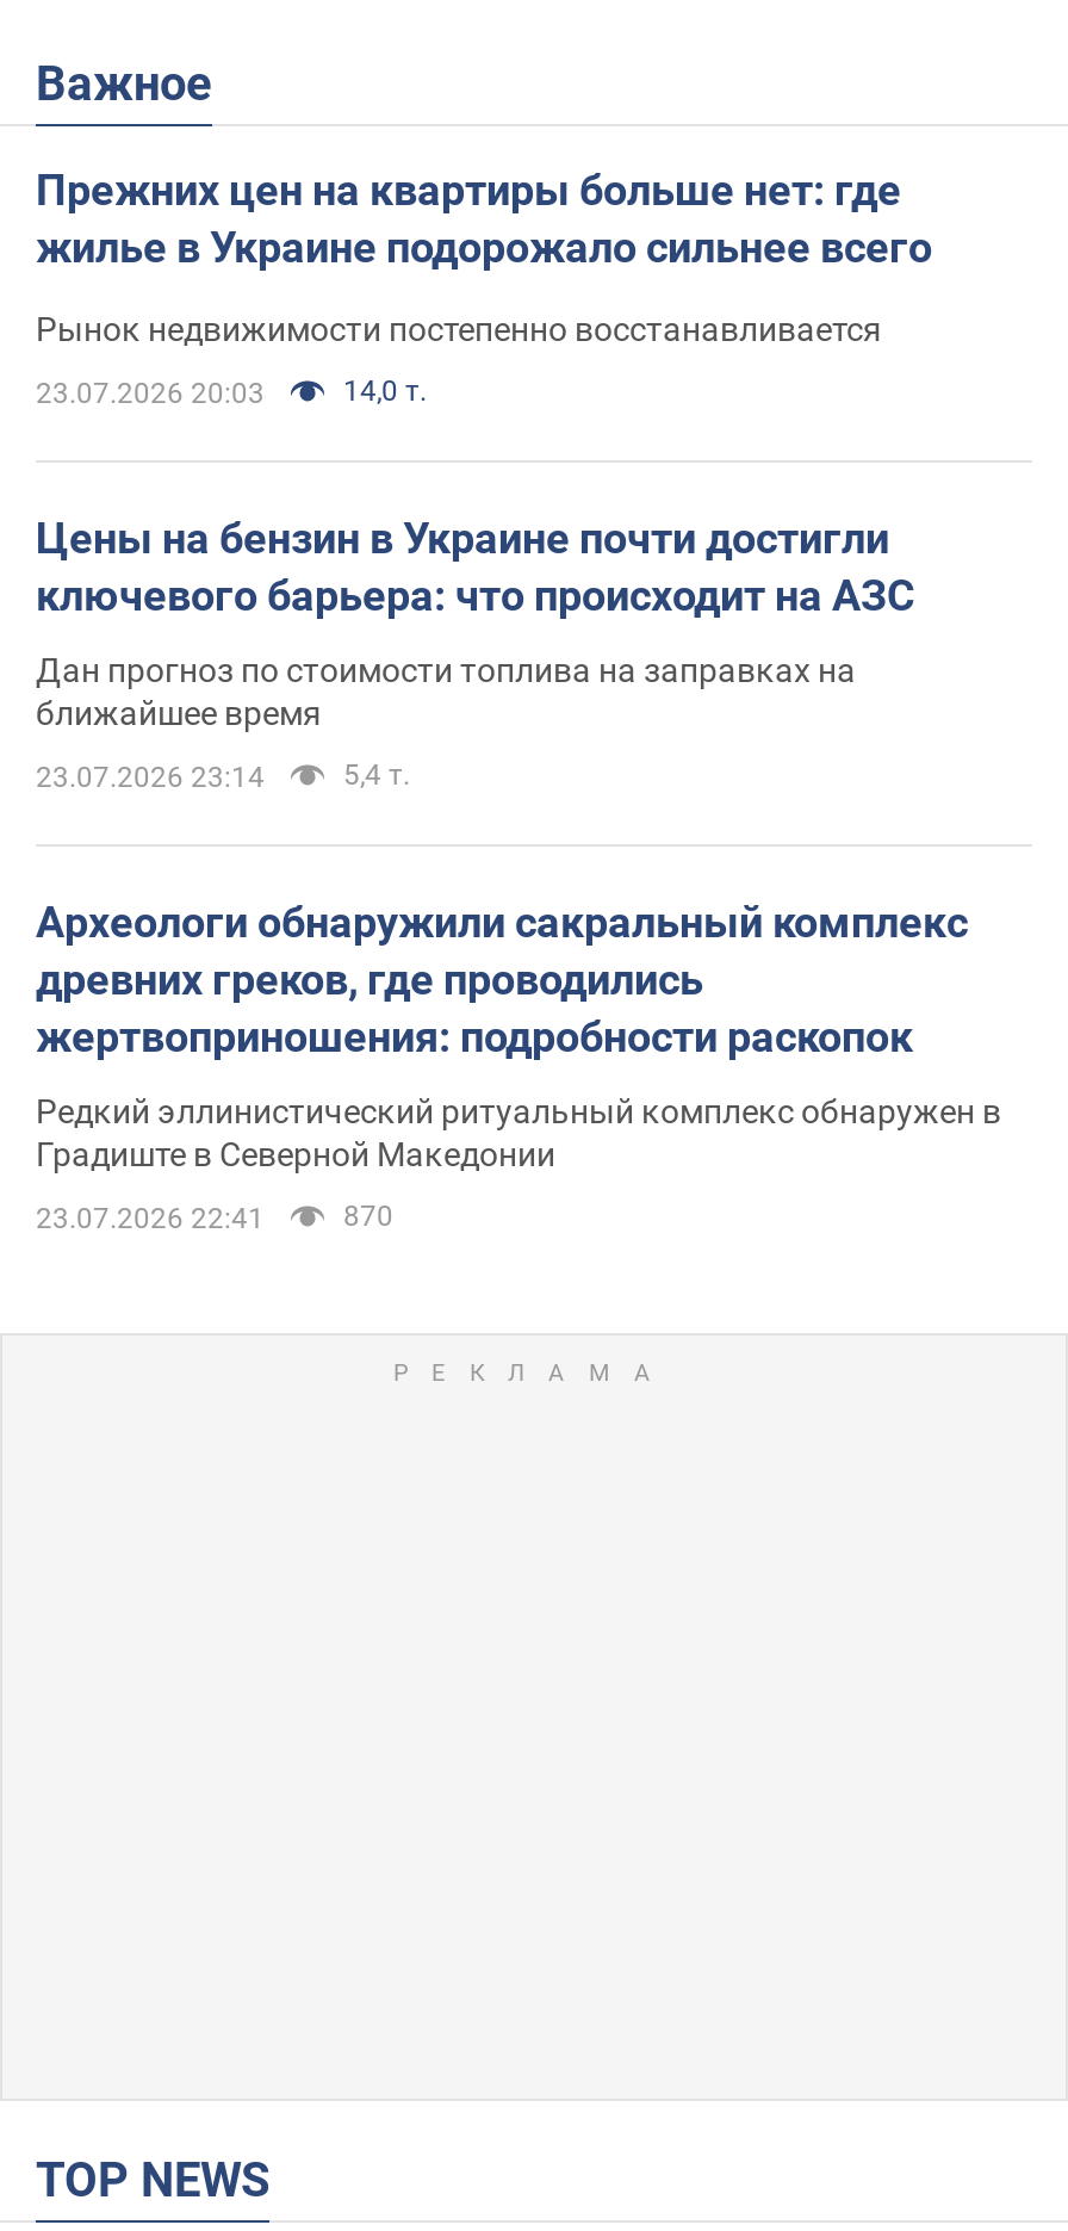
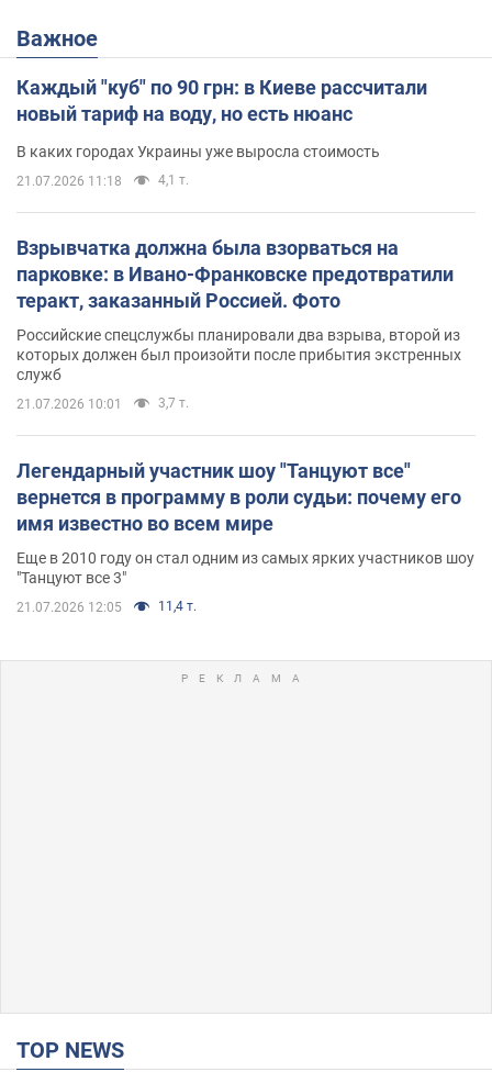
- Прежних цен на квартиры больше нет: где
- жилье в Украине подорожало сильнее всего
+ Каждый "куб" по 90 грн: в Киеве рассчитали
+ новый тариф на воду, но есть нюанс

- Рынок недвижимости постепенно восстанавливается
+ В каких городах Украины уже выросла стоимость

- 23.07.2026 20:03
- 14,0 т.
+ 21.07.2026 11:18
+ 4,1 т.

- Цены на бензин в Украине почти достигли
- ключевого барьера: что происходит на АЗС
+ Взрывчатка должна была взорваться на
+ парковке: в Ивано-Франковске предотвратили
+ теракт, заказанный Россией. Фото

- Дан прогноз по стоимости топлива на заправках на
- ближайшее время
+ Российские спецслужбы планировали два взрыва, второй из
+ которых должен был произойти после прибытия экстренных
+ служб

- 23.07.2026 23:14
- 5,4 т.
+ 21.07.2026 10:01
+ 3,7 т.

- Археологи обнаружили сакральный комплекс
- древних греков, где проводились
- жертвоприношения: подробности раскопок
+ Легендарный участник шоу "Танцуют все"
+ вернется в программу в роли судьи: почему его
+ имя известно во всем мире

- Редкий эллинистический ритуальный комплекс обнаружен в
- Градиште в Северной Македонии
+ Еще в 2010 году он стал одним из самых ярких участников шоу
+ "Танцуют все 3"

- 23.07.2026 22:41
- 870
+ 21.07.2026 12:05
+ 11,4 т.
